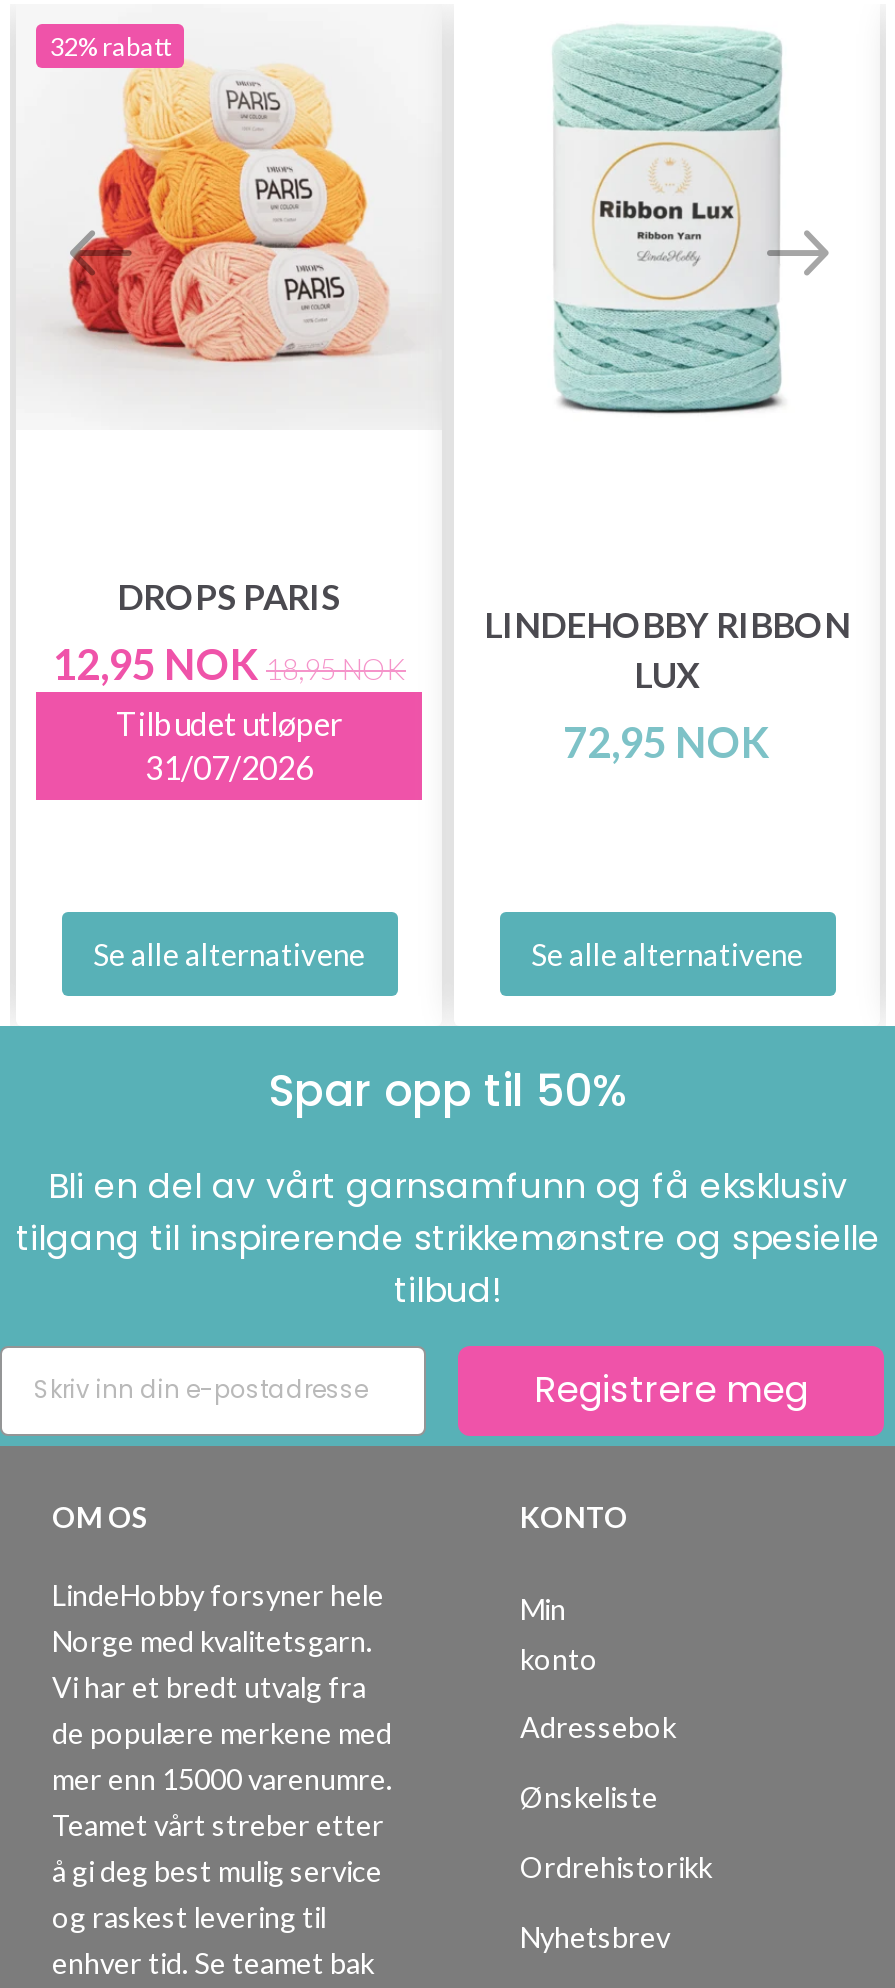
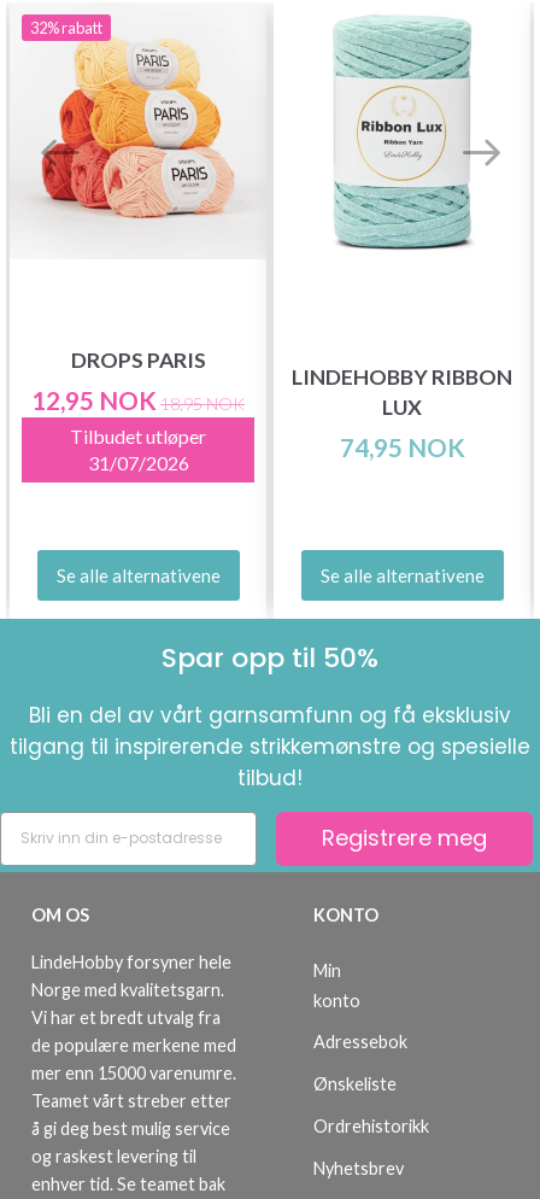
- 72,95 NOK
+ 74,95 NOK
